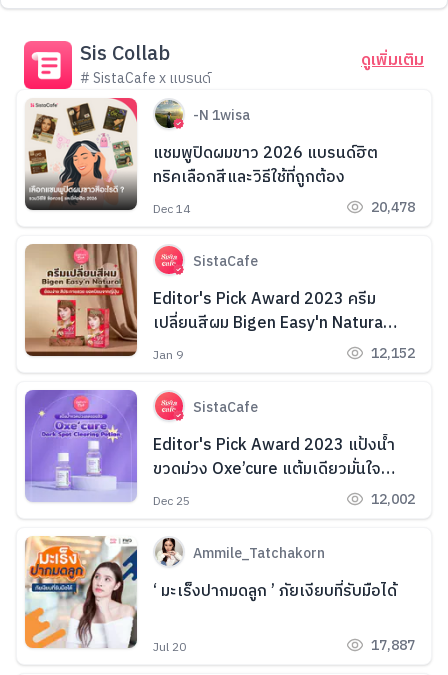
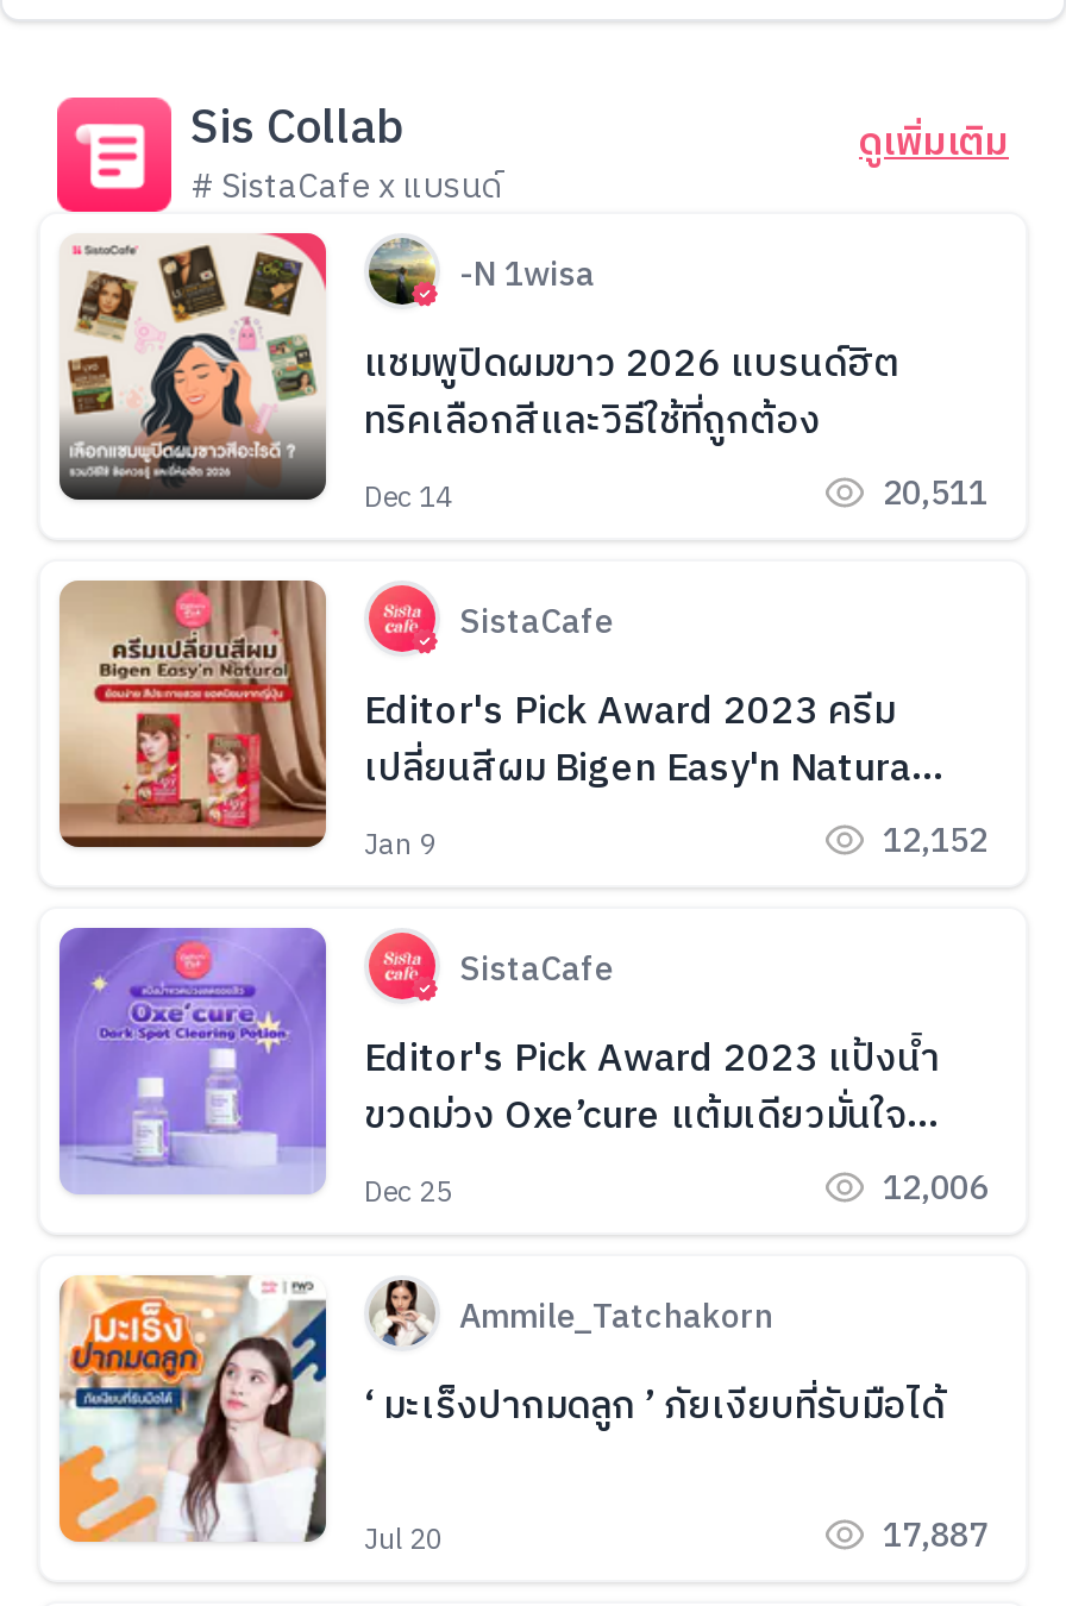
- 20,478
+ 20,511

- 12,002
+ 12,006
